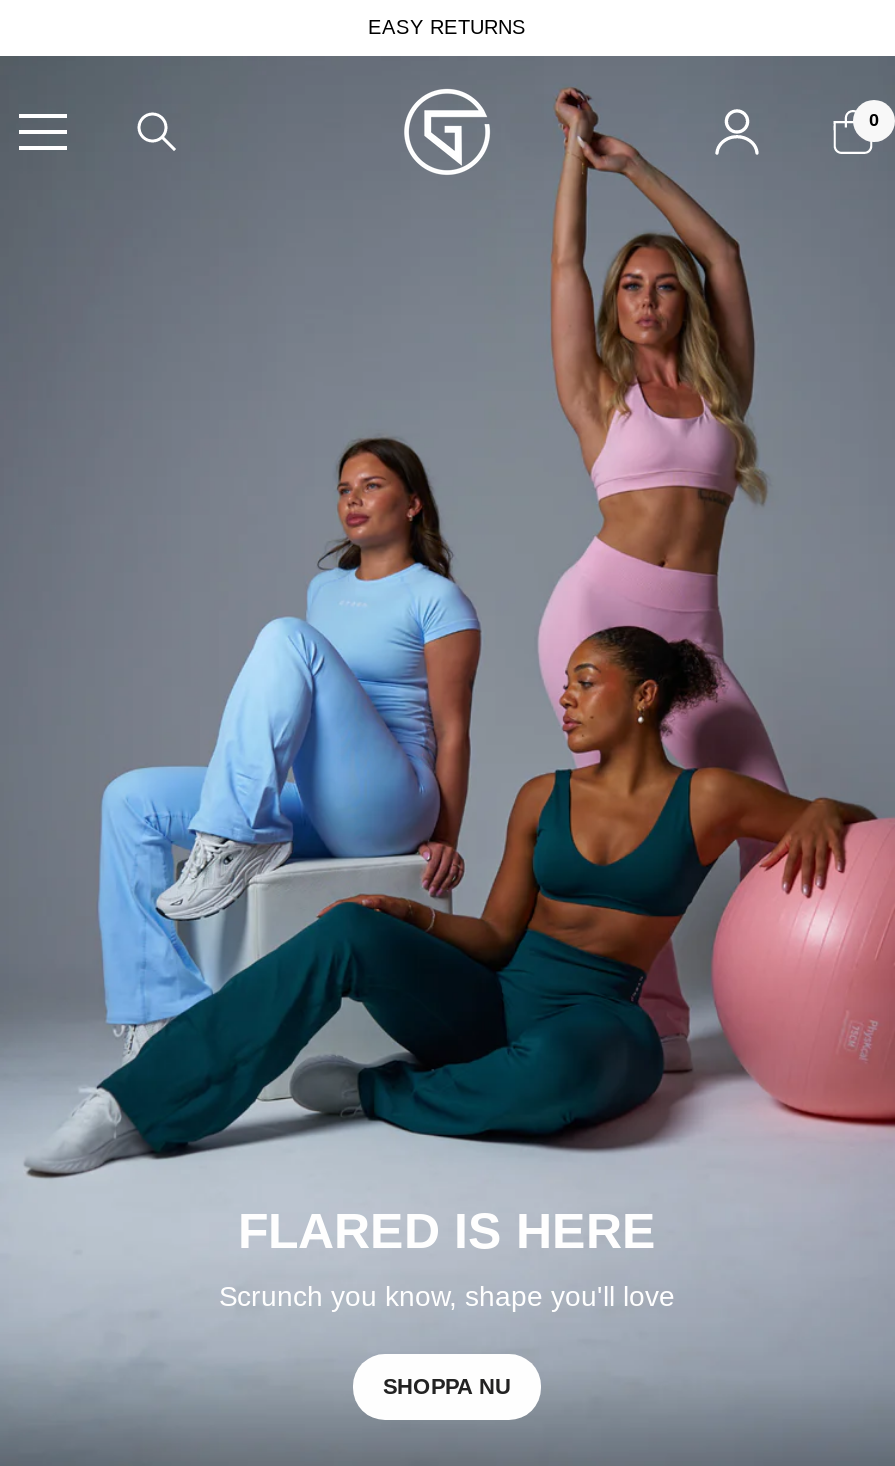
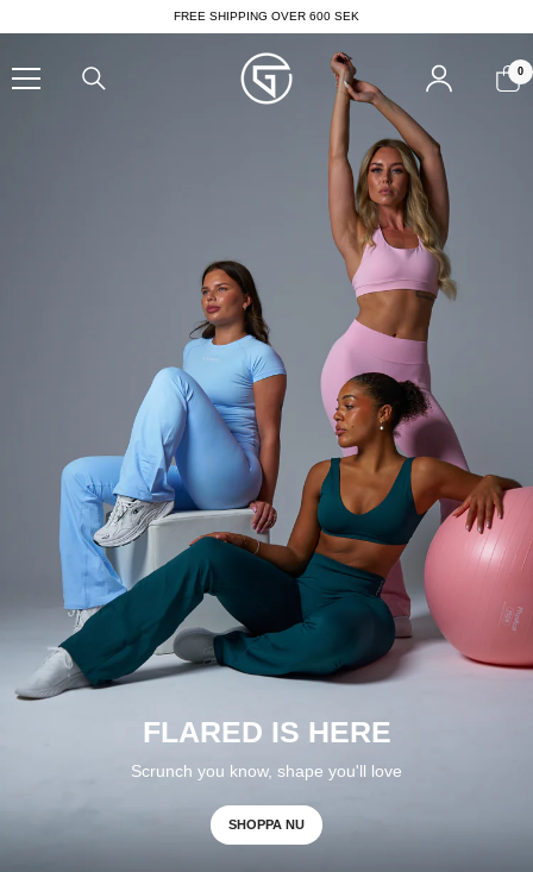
- EASY RETURNS
+ FREE SHIPPING OVER 600 SEK
